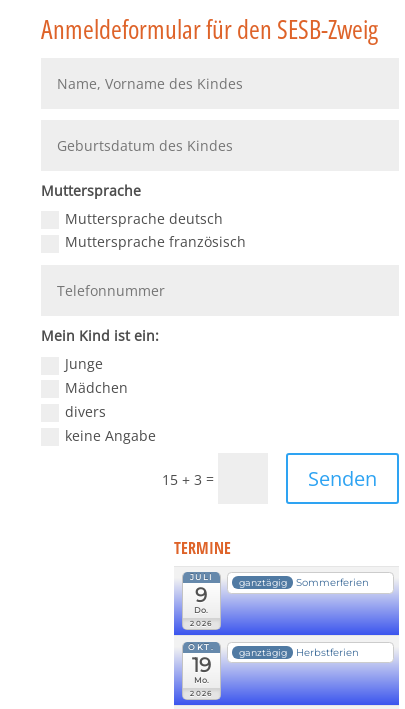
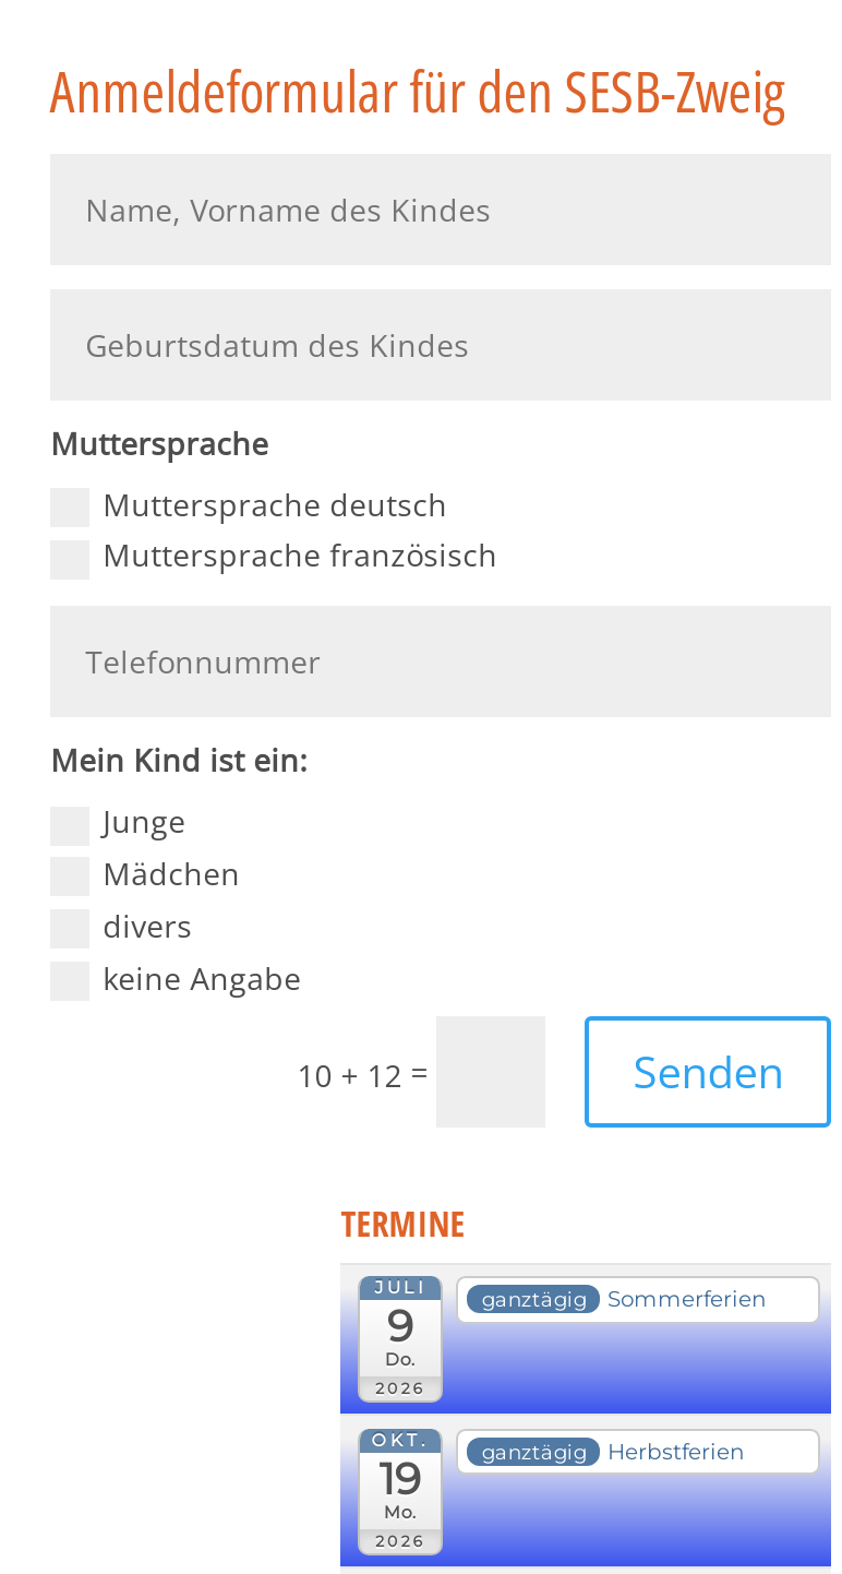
- 15 + 3 =
+ 10 + 12 =
